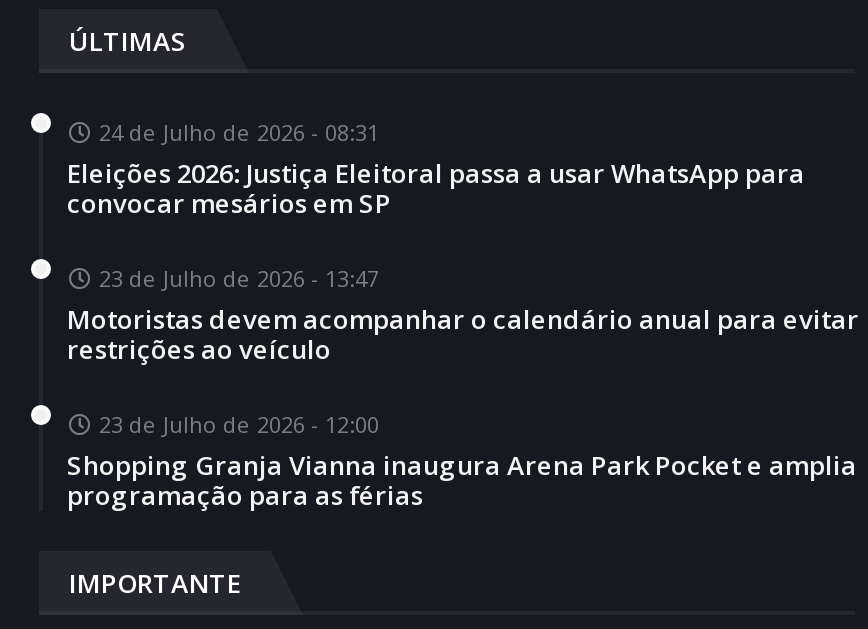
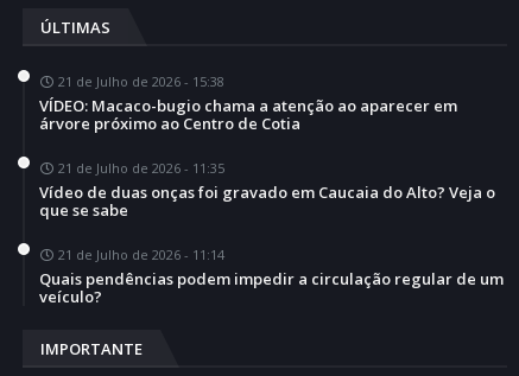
- 24 de Julho de 2026 - 08:31
- Eleições 2026: Justiça Eleitoral passa a usar WhatsApp para
- convocar mesários em SP
+ 21 de Julho de 2026 - 15:38
+ VÍDEO: Macaco-bugio chama a atenção ao aparecer em
+ árvore próximo ao Centro de Cotia

- 23 de Julho de 2026 - 13:47
- Motoristas devem acompanhar o calendário anual para evitar
- restrições ao veículo
+ 21 de Julho de 2026 - 11:35
+ Vídeo de duas onças foi gravado em Caucaia do Alto? Veja o
+ que se sabe

- 23 de Julho de 2026 - 12:00
- Shopping Granja Vianna inaugura Arena Park Pocket e amplia
- programação para as férias
+ 21 de Julho de 2026 - 11:14
+ Quais pendências podem impedir a circulação regular de um
+ veículo?
